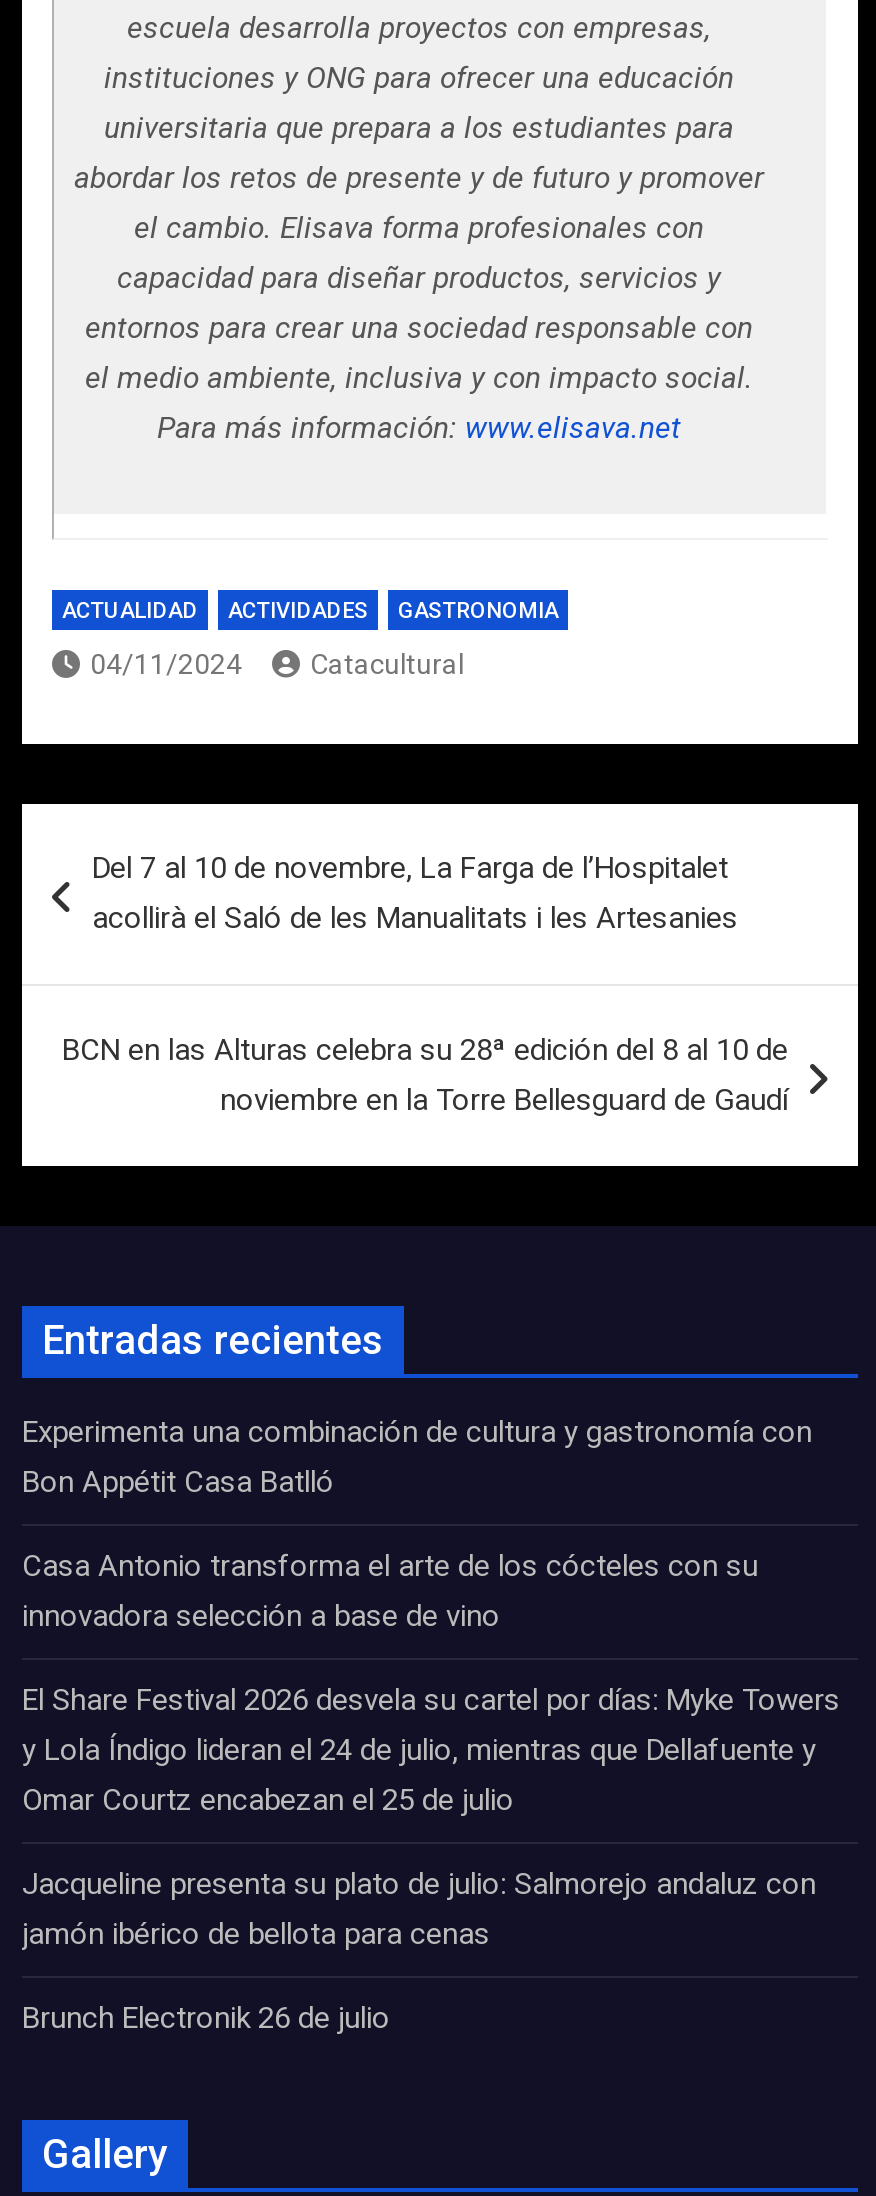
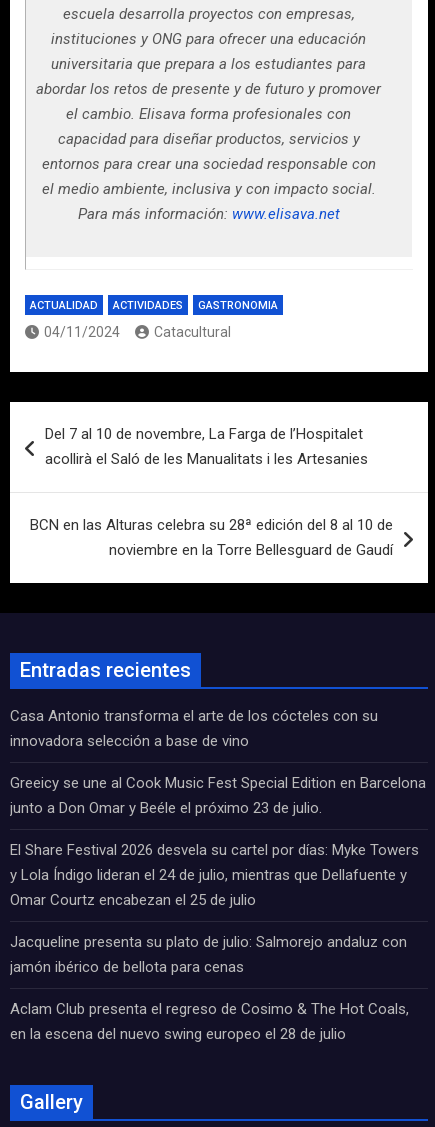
- Experimenta una combinación de cultura y gastronomía con
- Bon Appétit Casa Batlló

moved up: Casa Antonio transforma el arte de los cócteles con su | innovadora selección a base de vino

+ Greeicy se une al Cook Music Fest Special Edition en Barcelona
+ junto a Don Omar y Beéle el próximo 23 de julio.

- Brunch Electronik 26 de julio
+ Aclam Club presenta el regreso de Cosimo & The Hot Coals,
+ en la escena del nuevo swing europeo el 28 de julio
